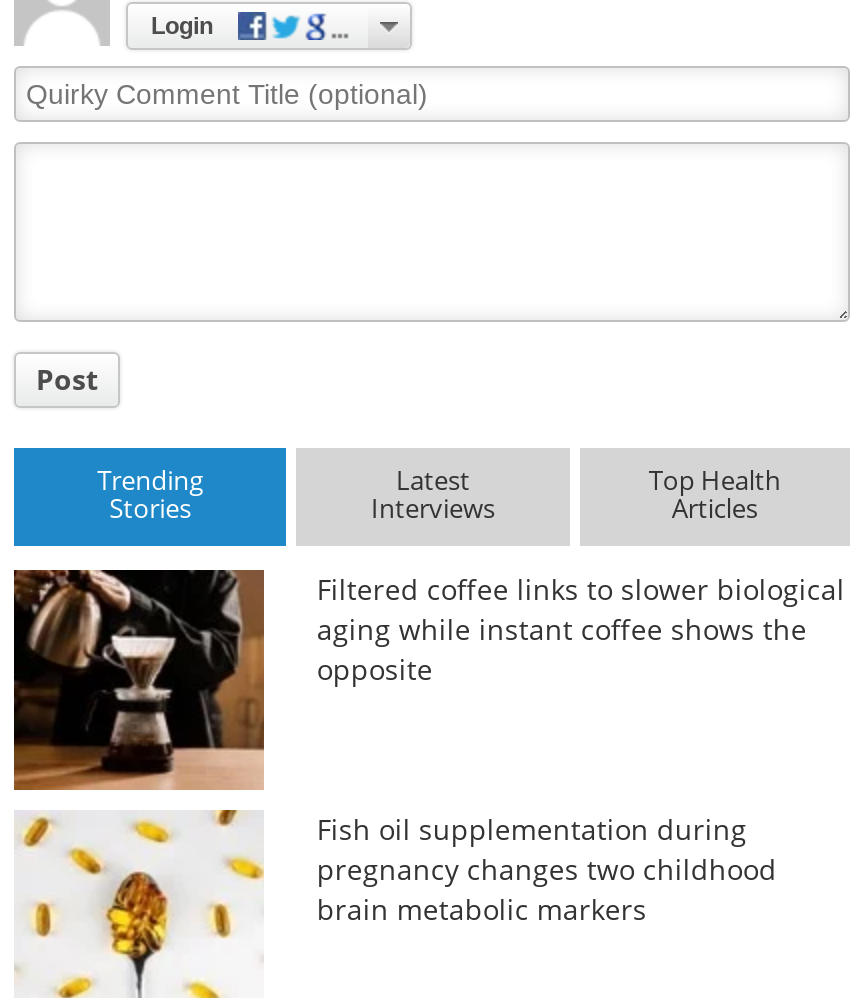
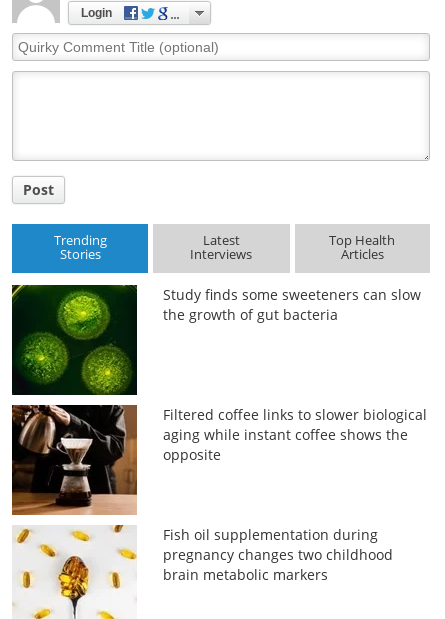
+ [image]
+ Study finds some sweeteners can slow
+ the growth of gut bacteria
